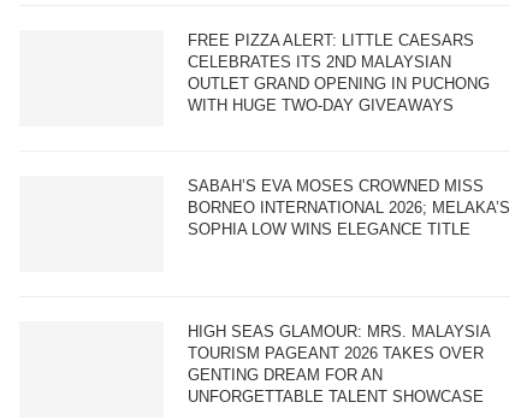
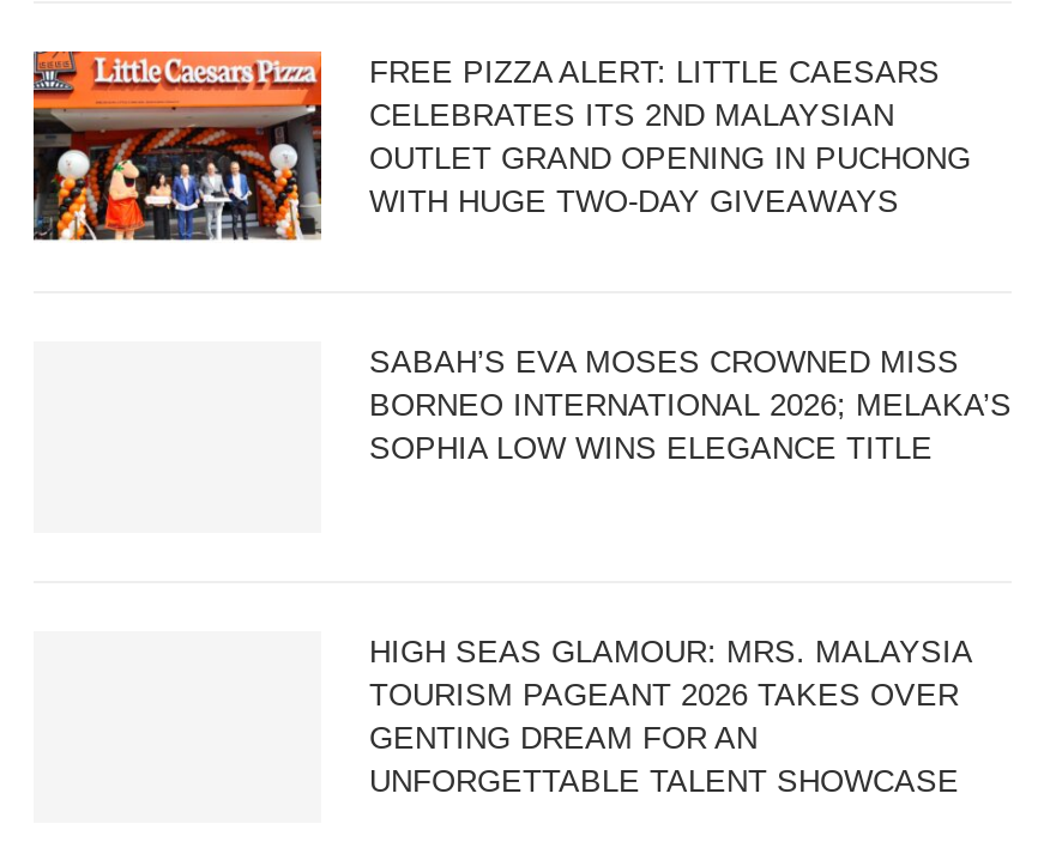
+ [image]
